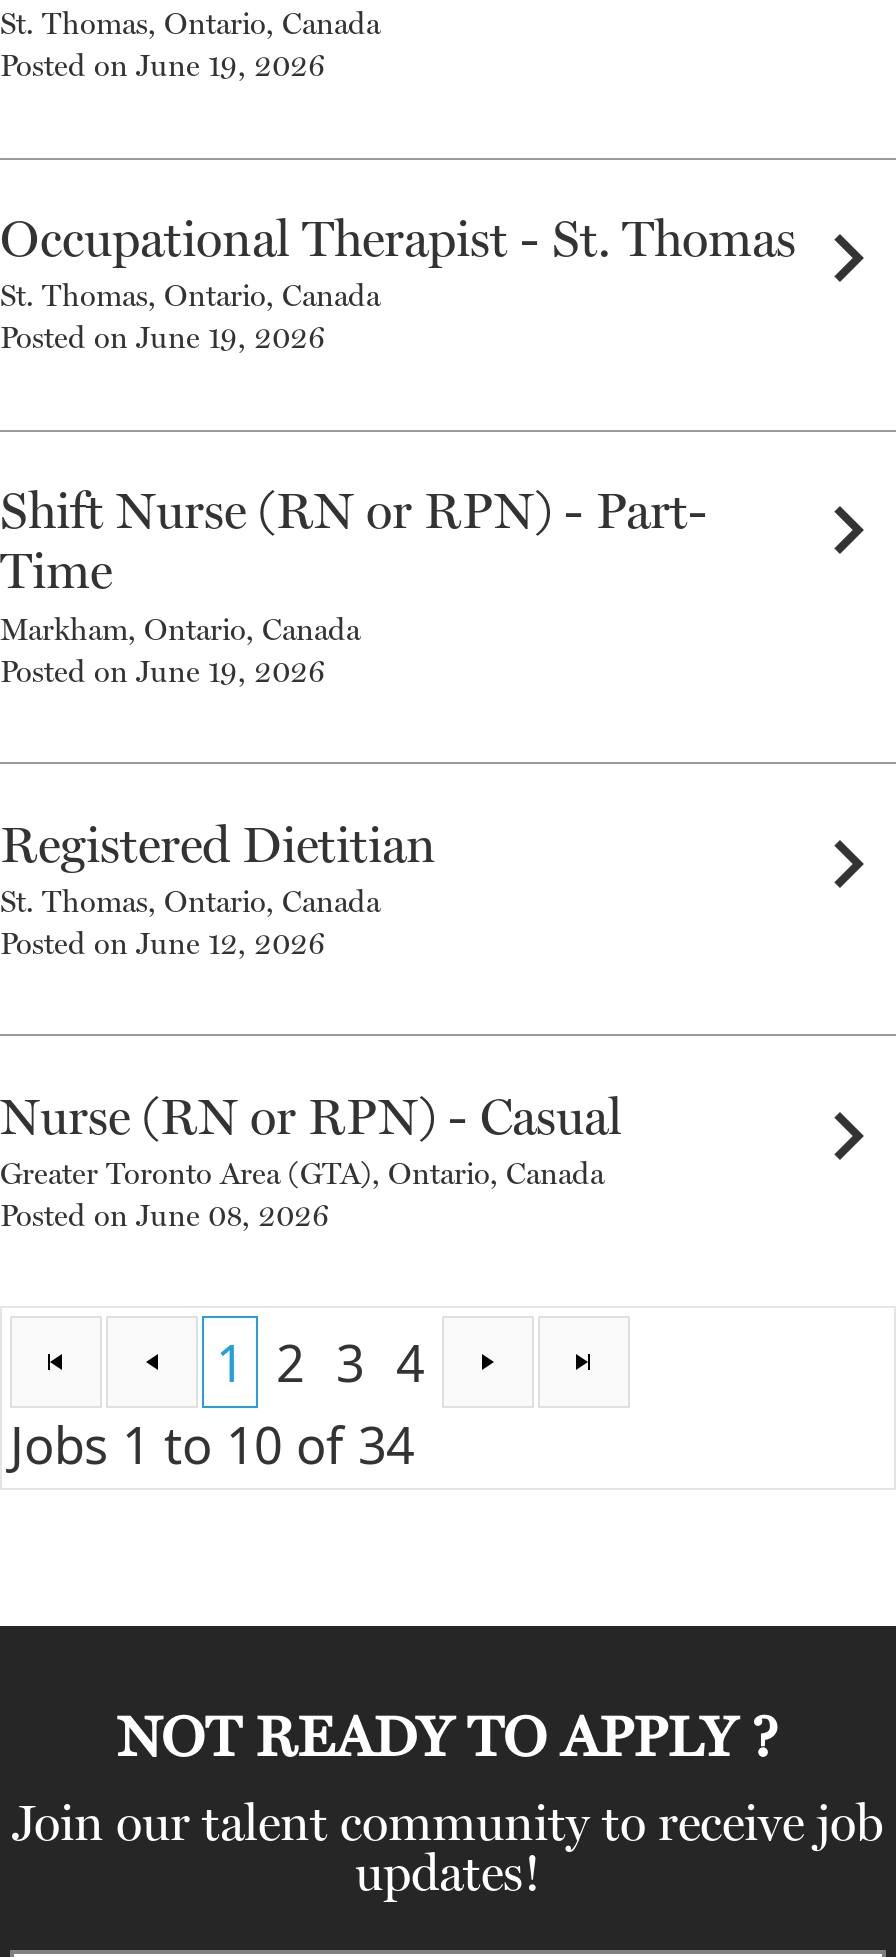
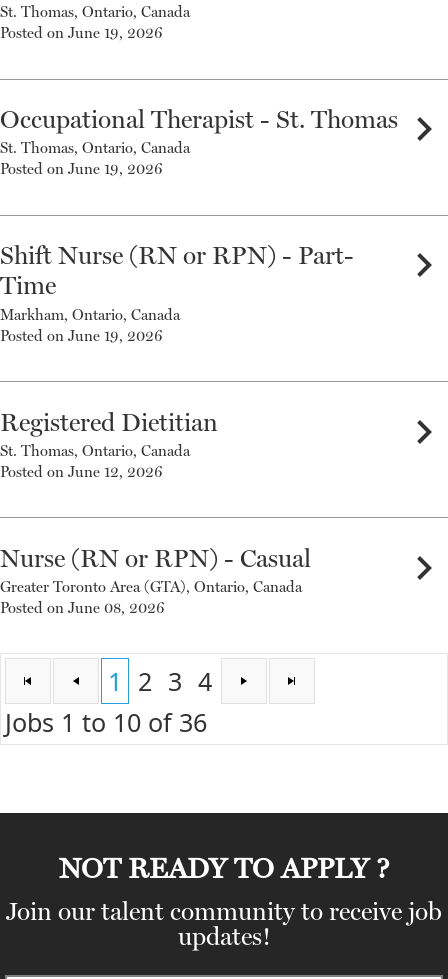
- Jobs 1 to 10 of 34
+ Jobs 1 to 10 of 36
